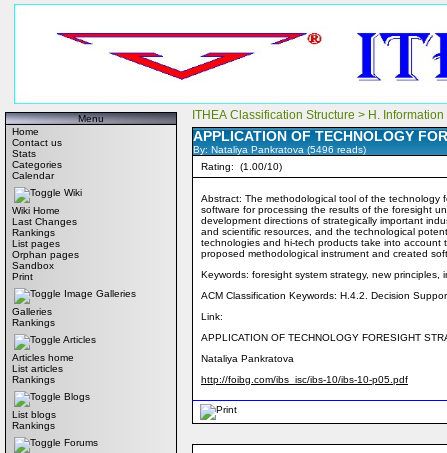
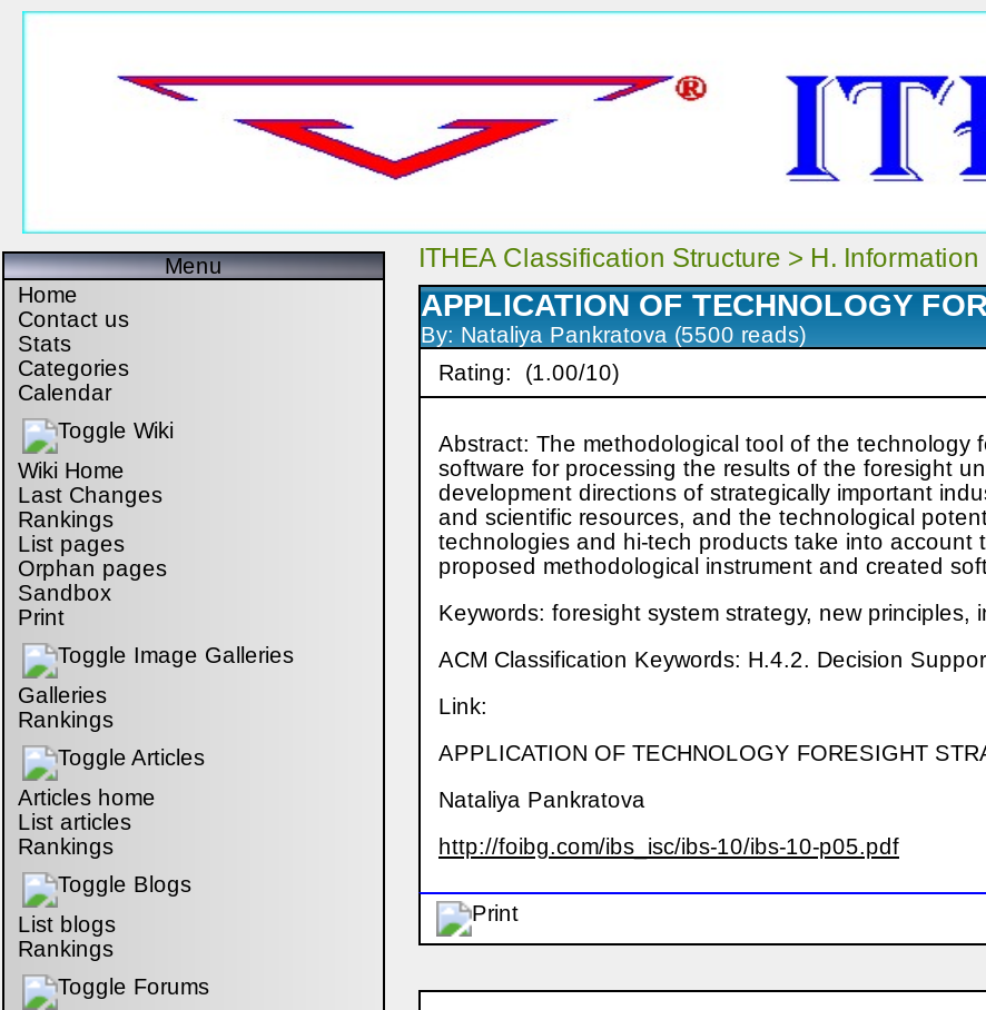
- By: Nataliya Pankratova (5496 reads)
+ By: Nataliya Pankratova (5500 reads)
